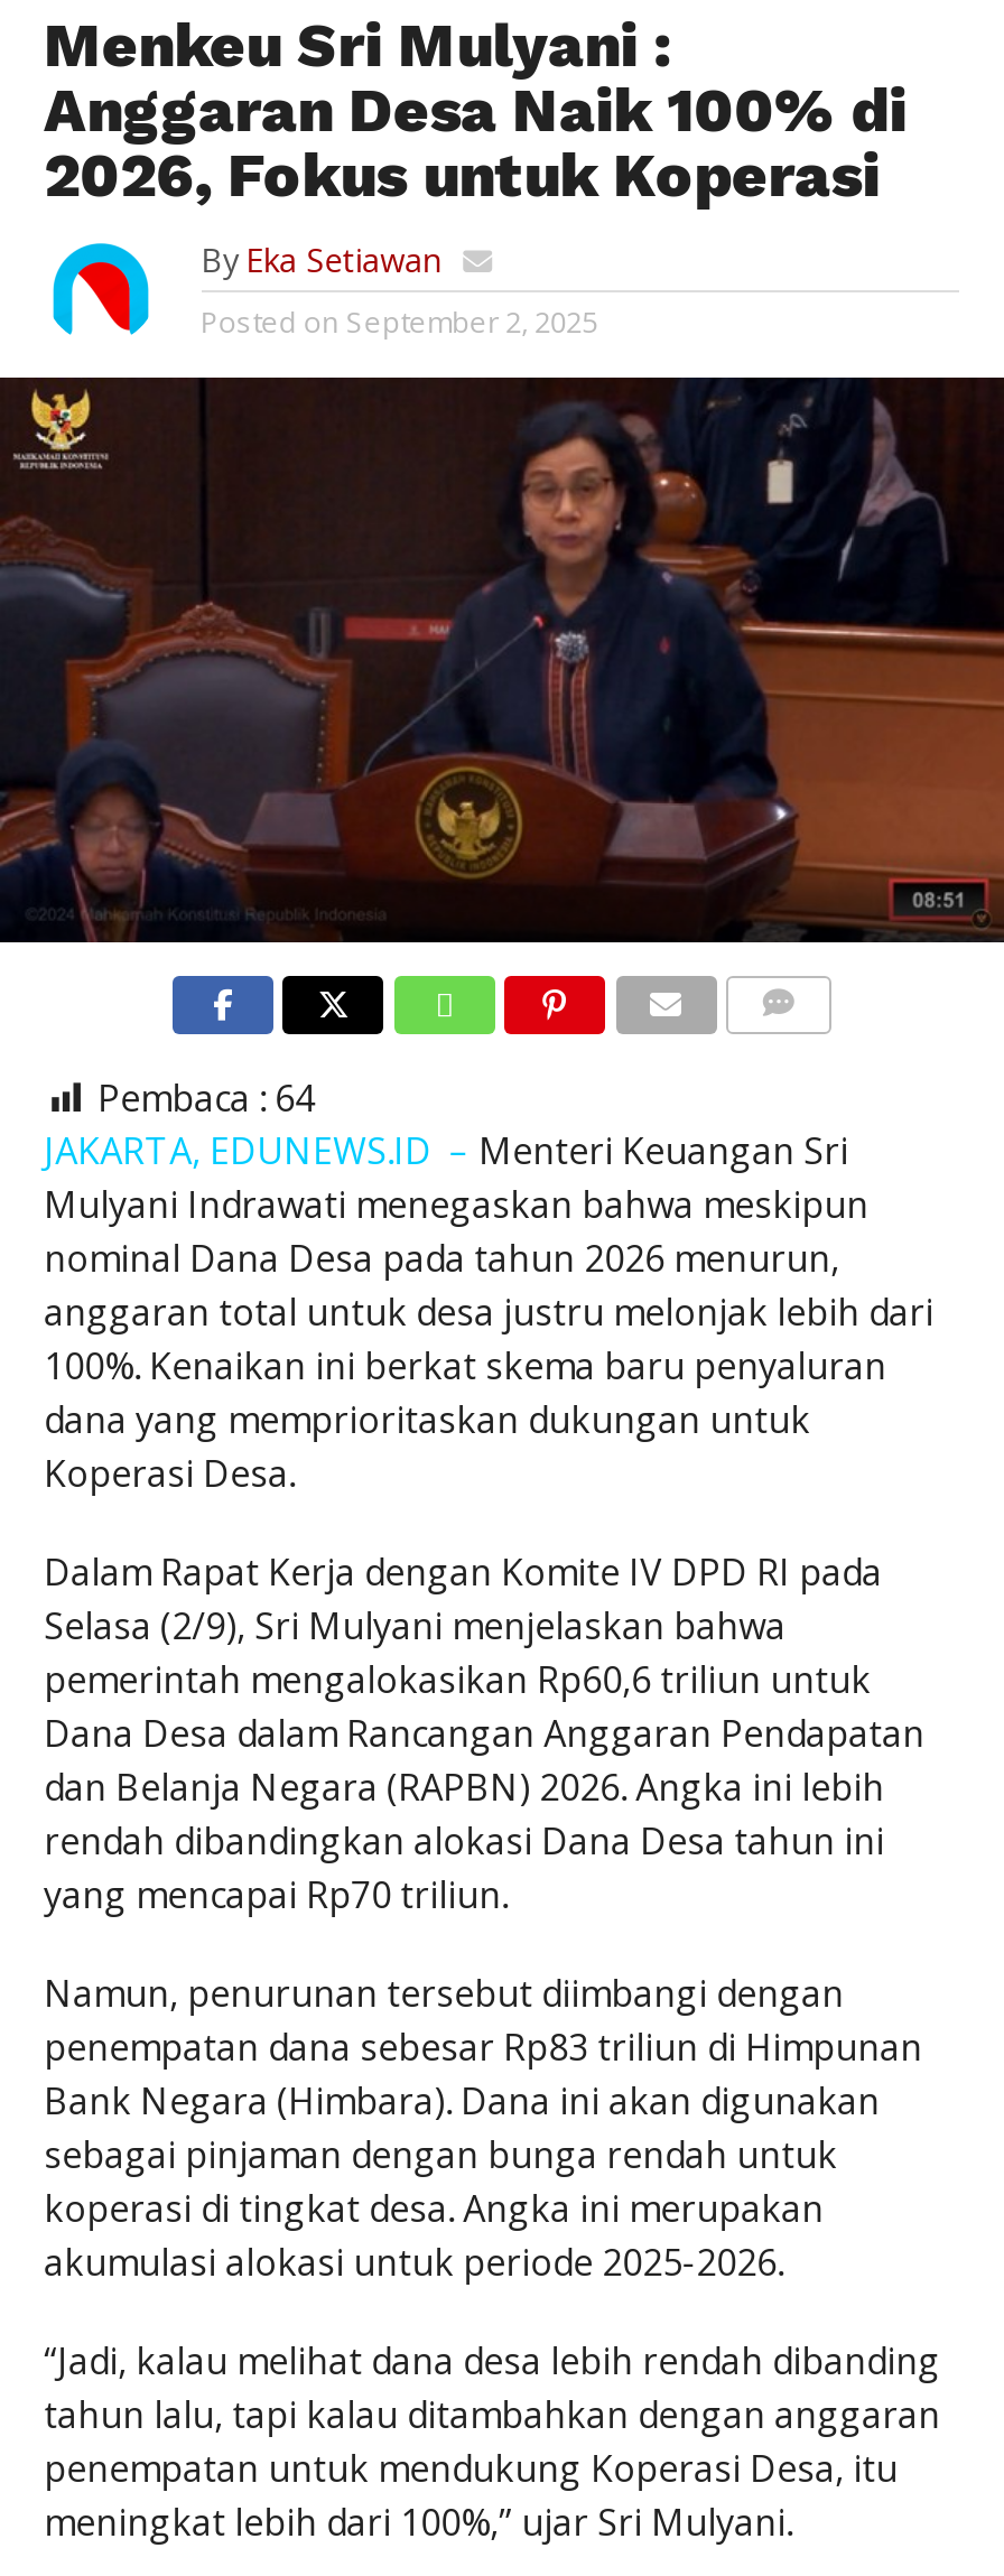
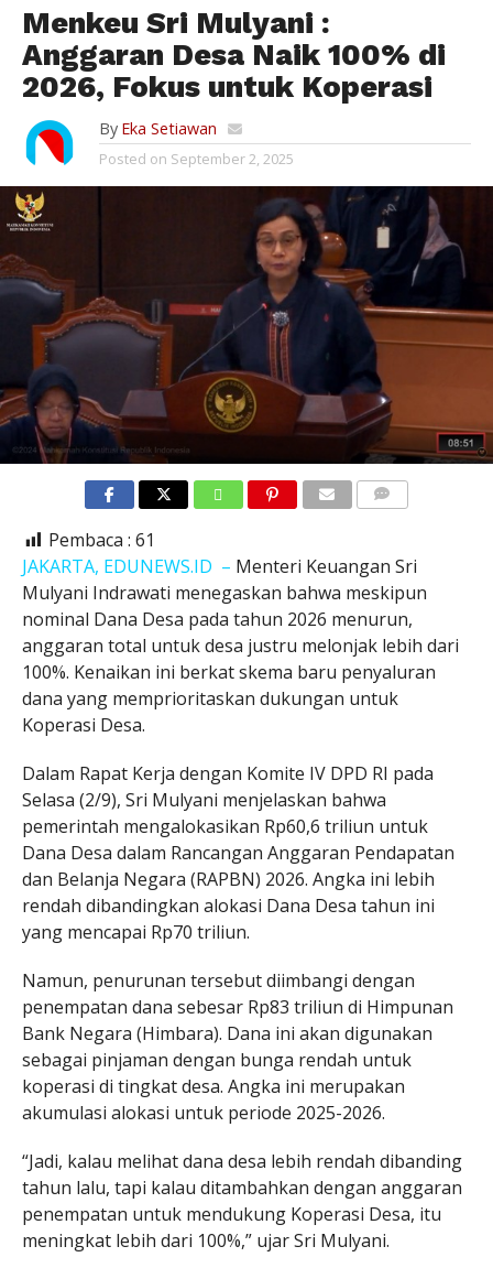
- Pembaca : 64
+ Pembaca : 61
